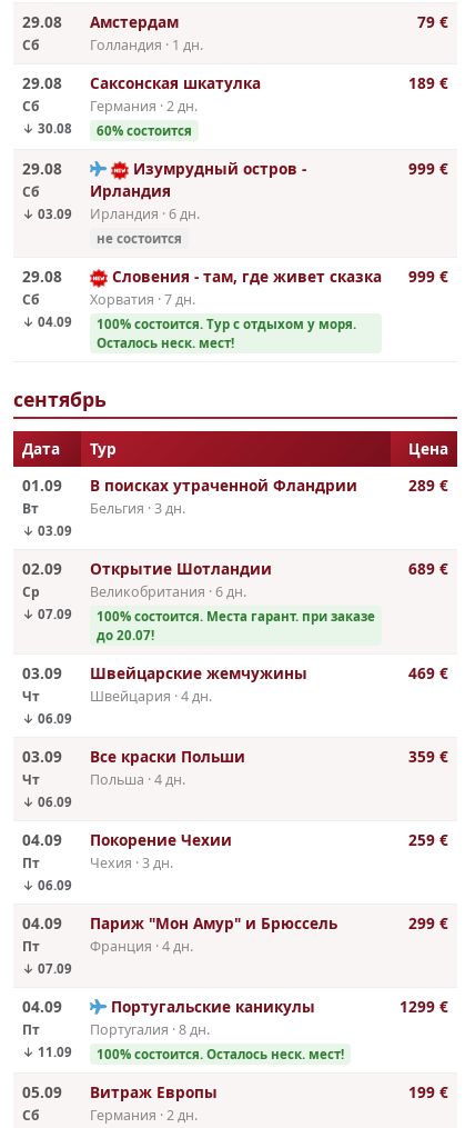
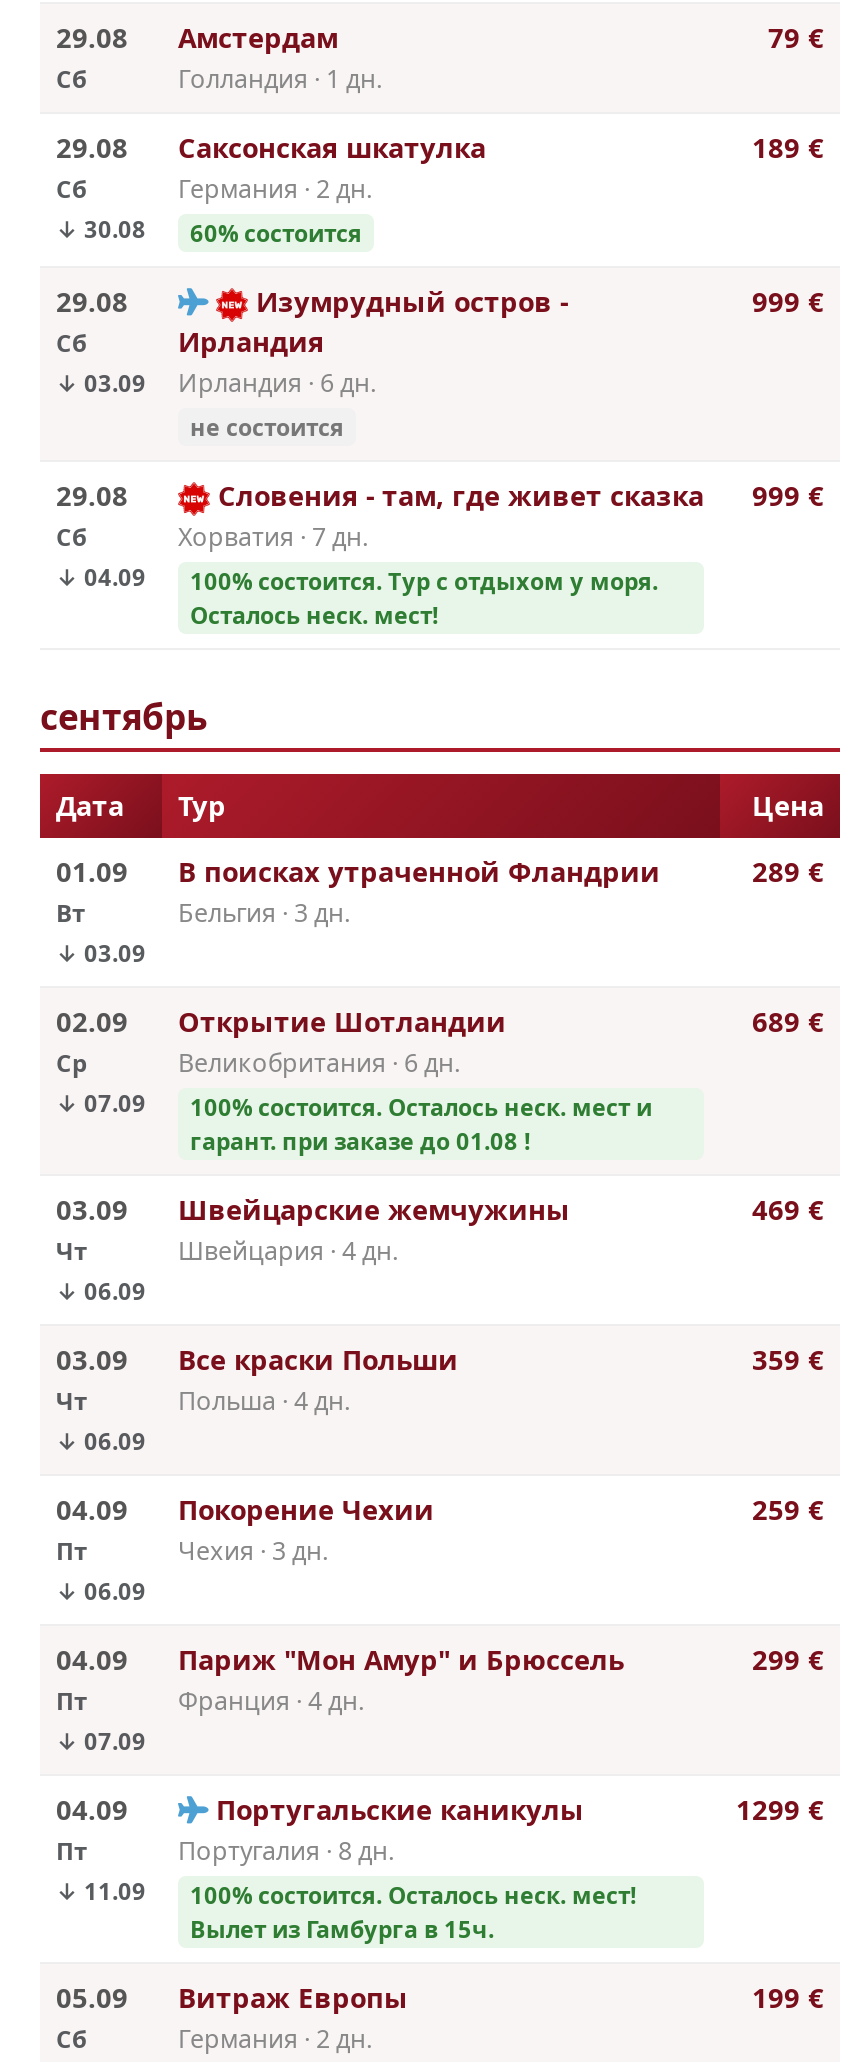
- 100% cостоится. Места гарант. при заказе
- до 20.07!
+ 100% cостоится. Осталось неск. мест и
+ гарант. при заказе до 01.08 !

+ Вылет из Гамбурга в 15ч.
